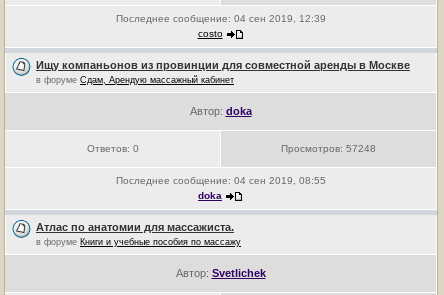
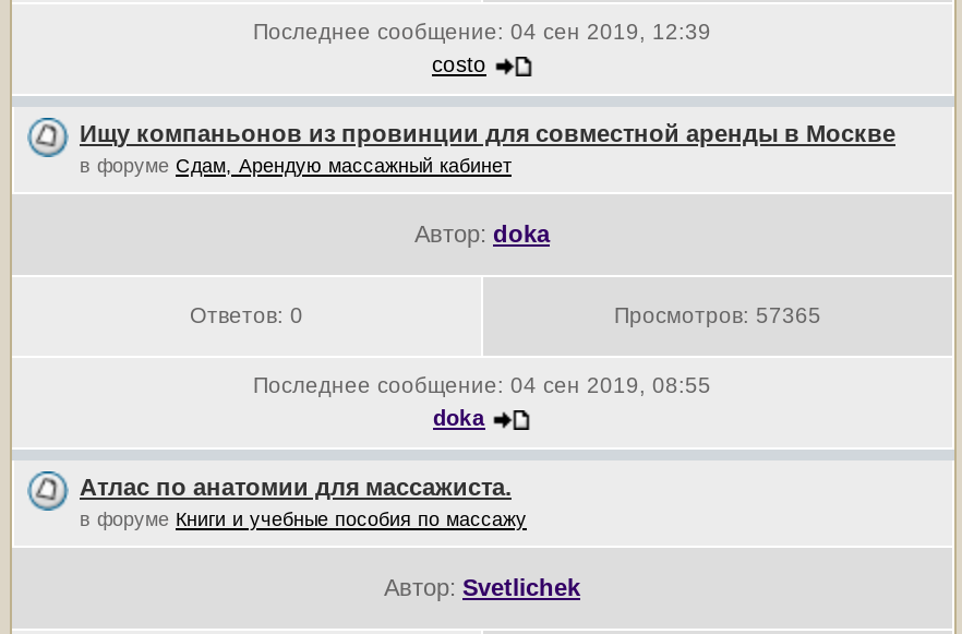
- Просмотров: 57248
+ Просмотров: 57365
